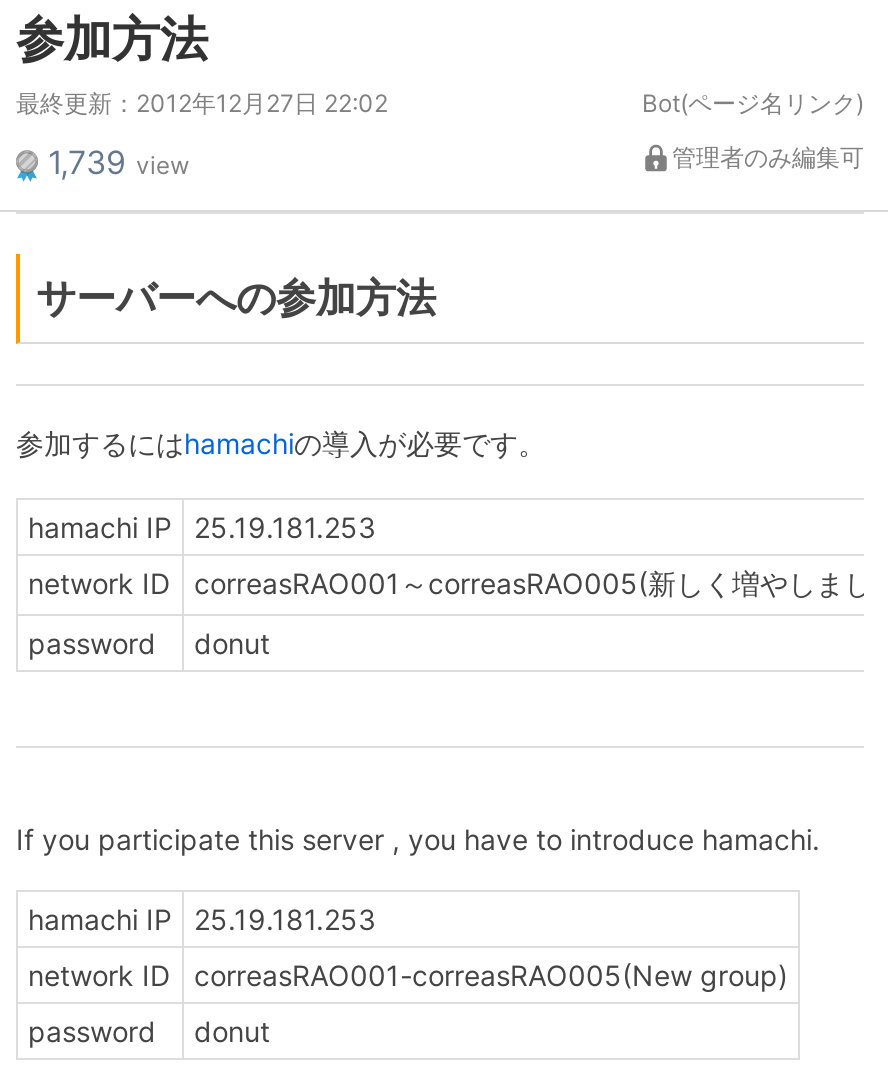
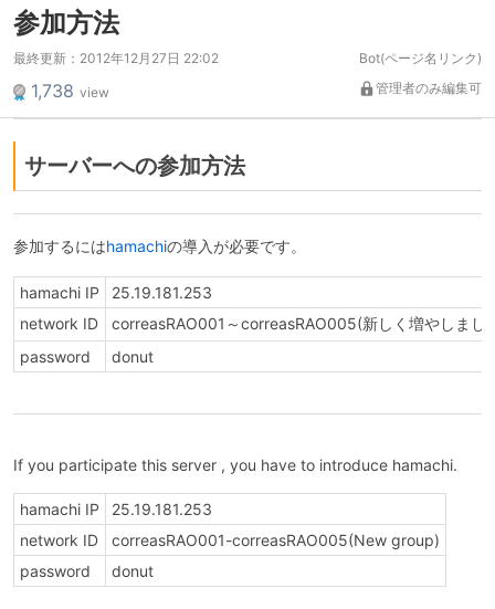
- 1,739 view
+ 1,738 view
